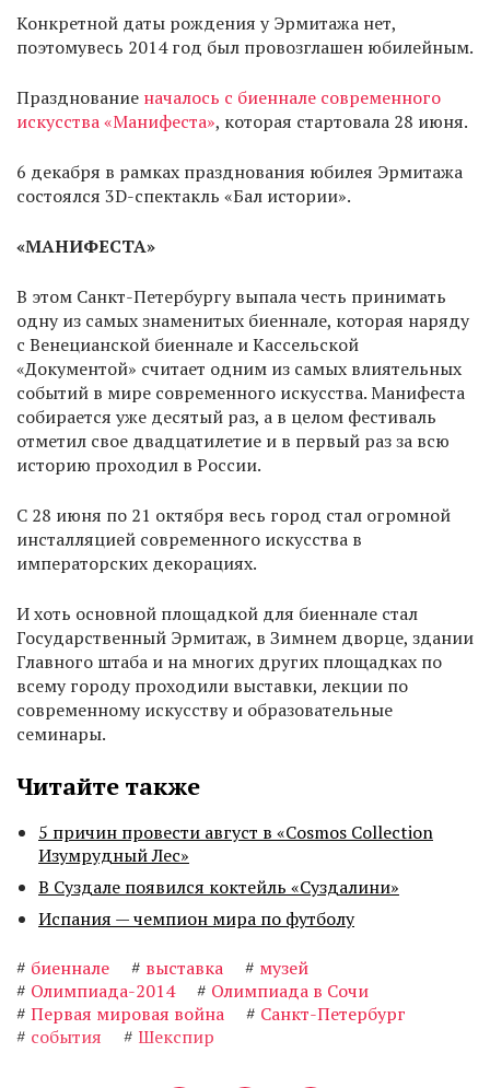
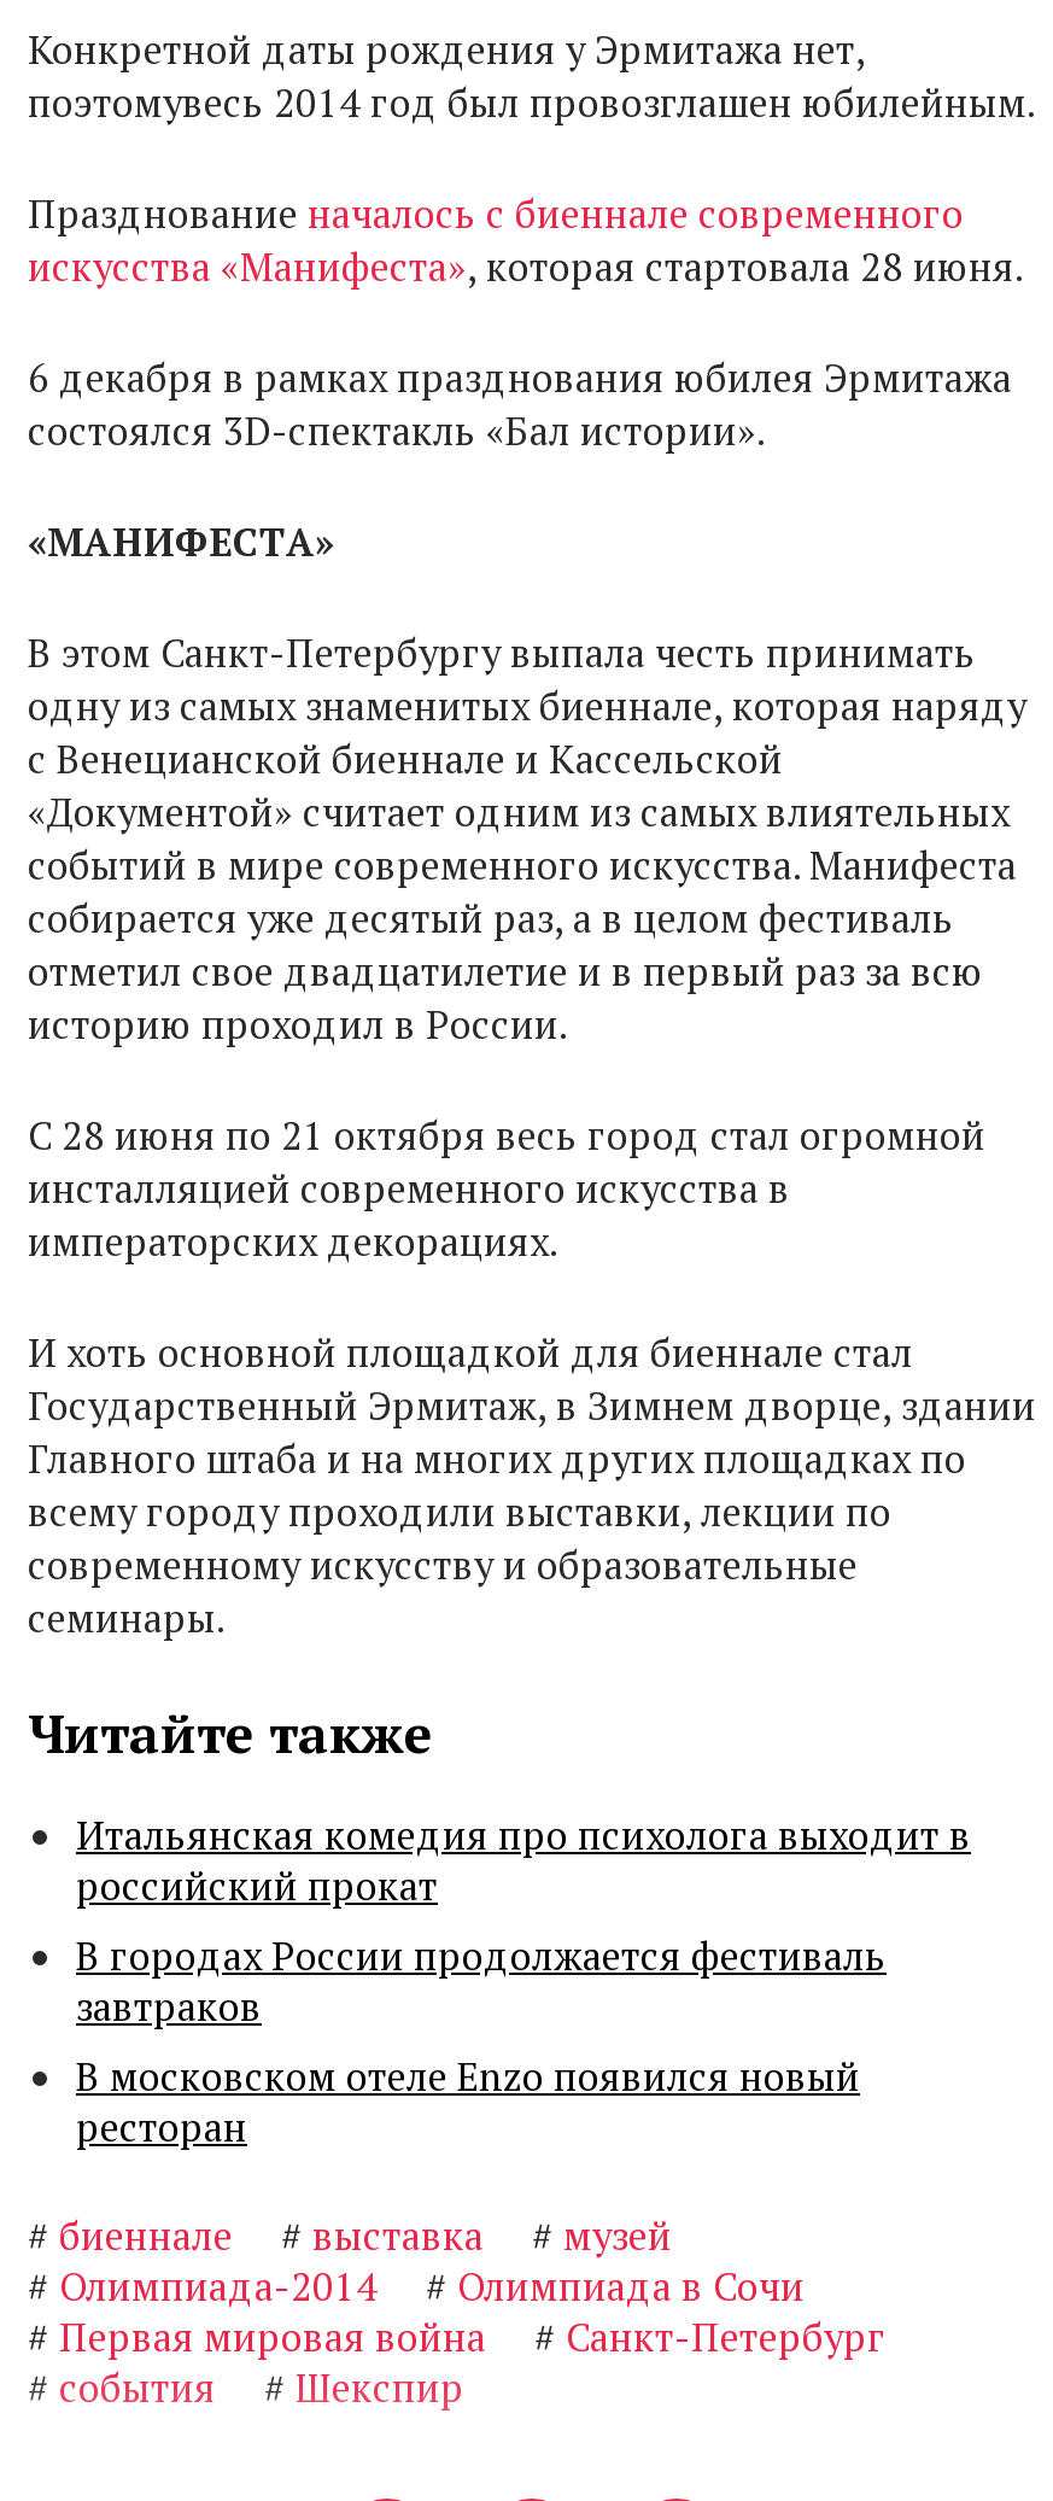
- 5 причин провести август в «Cosmos Collection
- Изумрудный Лес»
- В Суздале появился коктейль «Суздалини»
- Испания — чемпион мира по футболу
+ Итальянская комедия про психолога выходит в
+ российский прокат
+ В городах России продолжается фестиваль
+ завтраков
+ В московском отеле Enzo появился новый
+ ресторан
